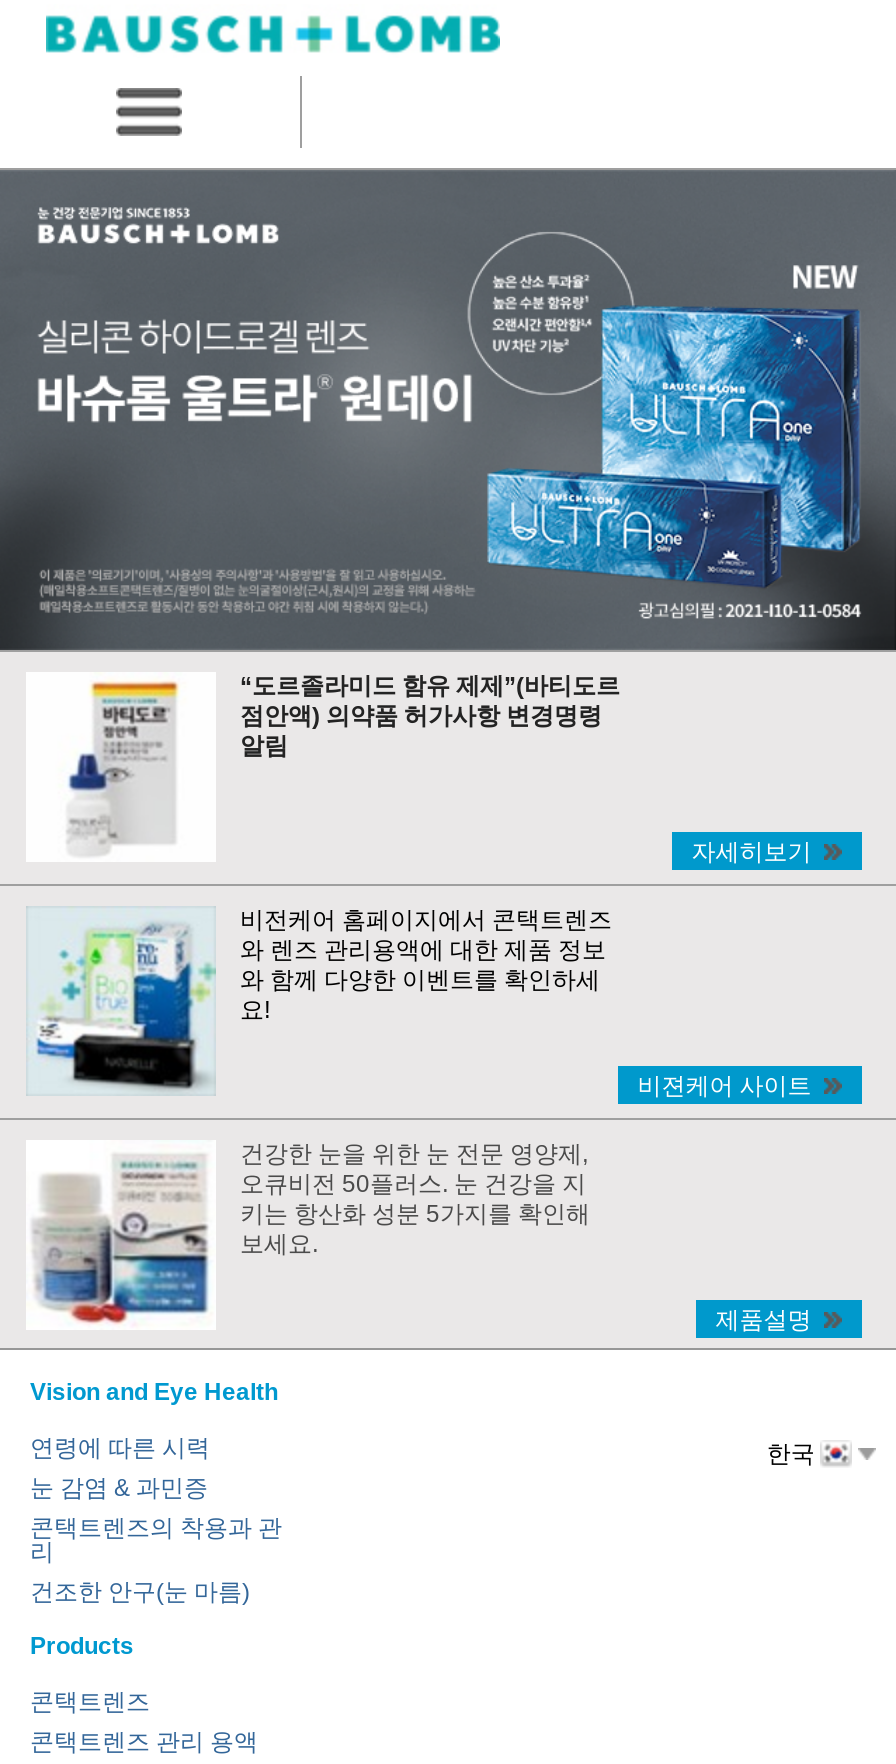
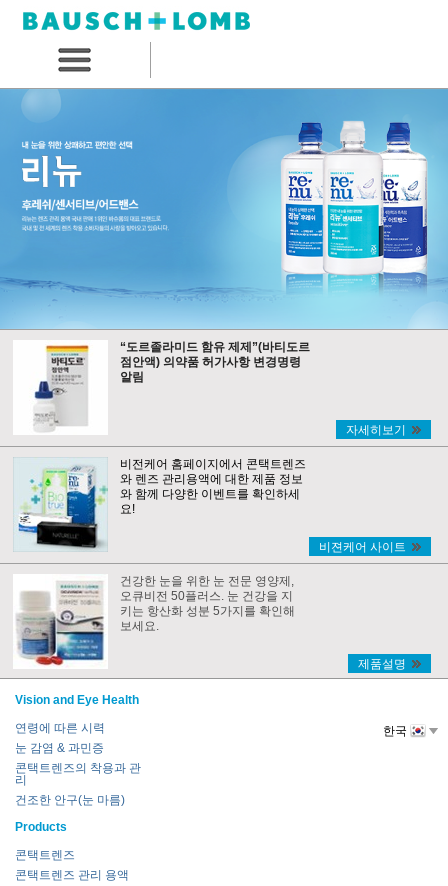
- [image]
+ [image]
